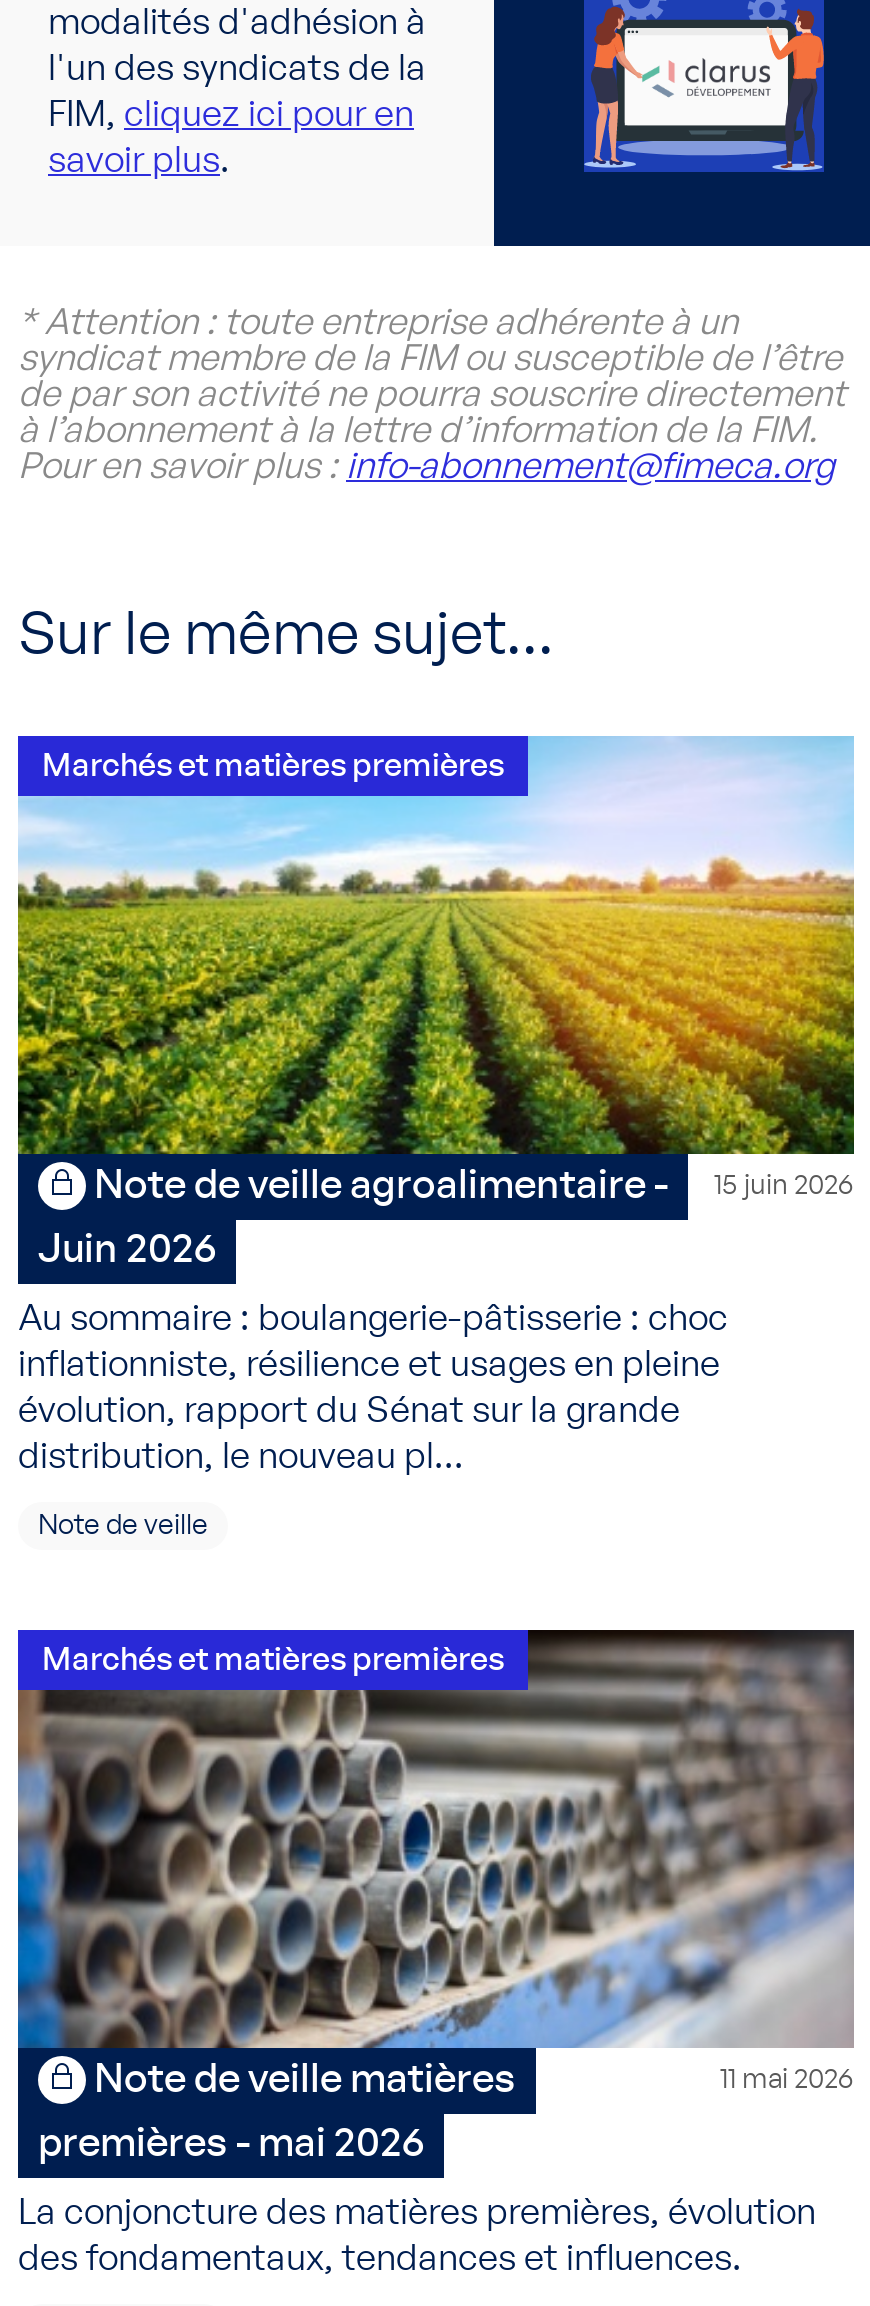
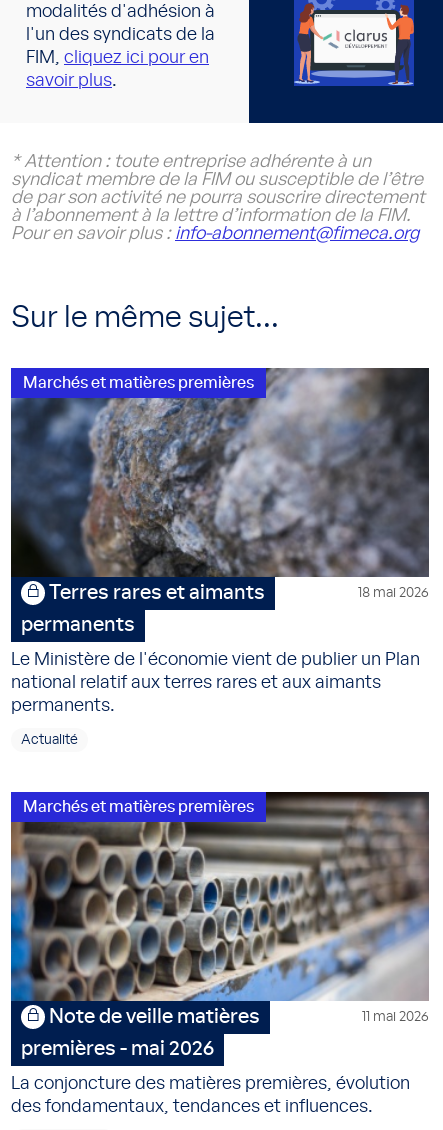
- [image]
- 15 juin 2026
- Note de veille agroalimentaire -
+ [image]
+ 18 mai 2026
+ Terres rares et aimants

- Juin 2026
+ permanents

- Au sommaire : boulangerie-pâtisserie : choc
- inflationniste, résilience et usages en pleine
- évolution, rapport du Sénat sur la grande
- distribution, le nouveau pl...
+ Le Ministère de l'économie vient de publier un Plan
+ national relatif aux terres rares et aux aimants
+ permanents.

- Note de veille
+ Actualité
